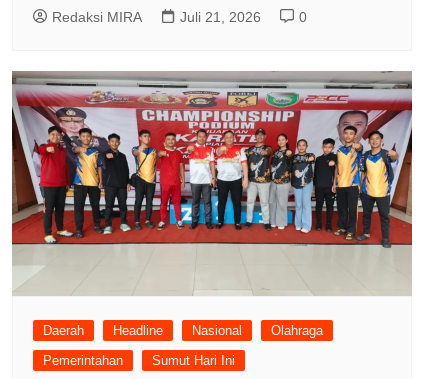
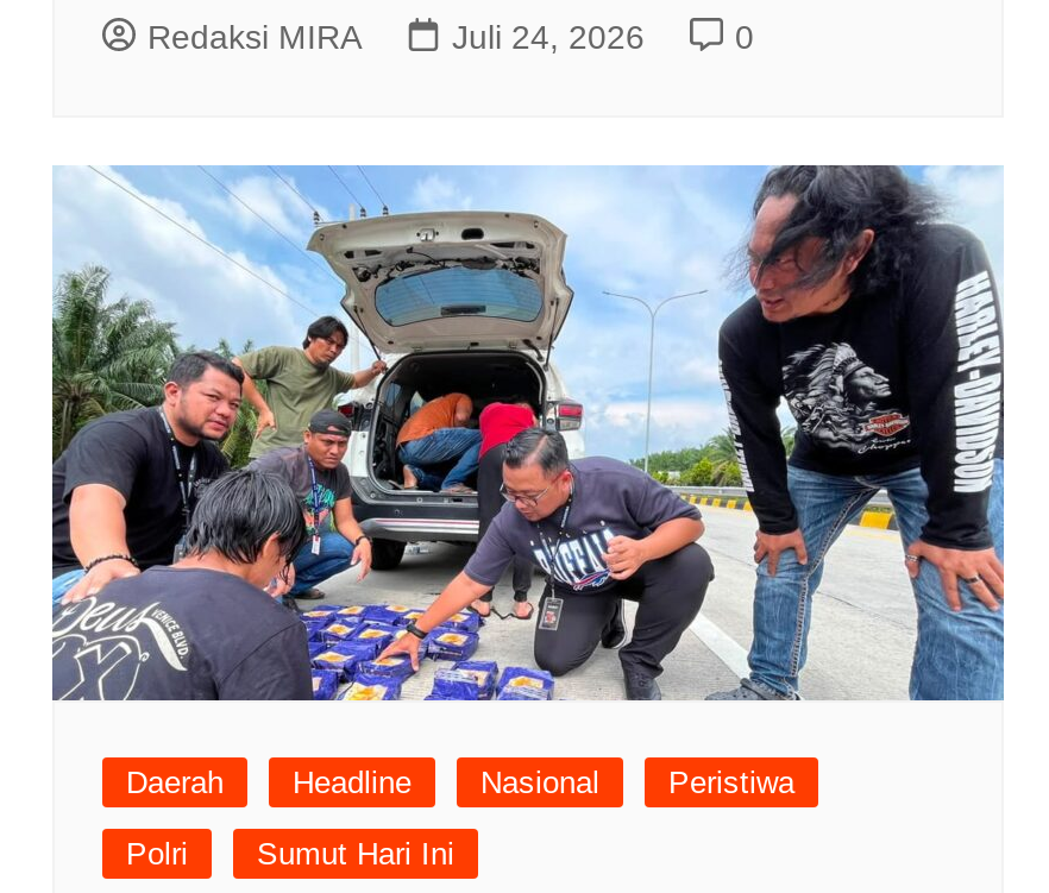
- Juli 21, 2026
+ Juli 24, 2026

- [image]
- Olahraga
+ [image]
+ Peristiwa

- Pemerintahan
+ Polri
